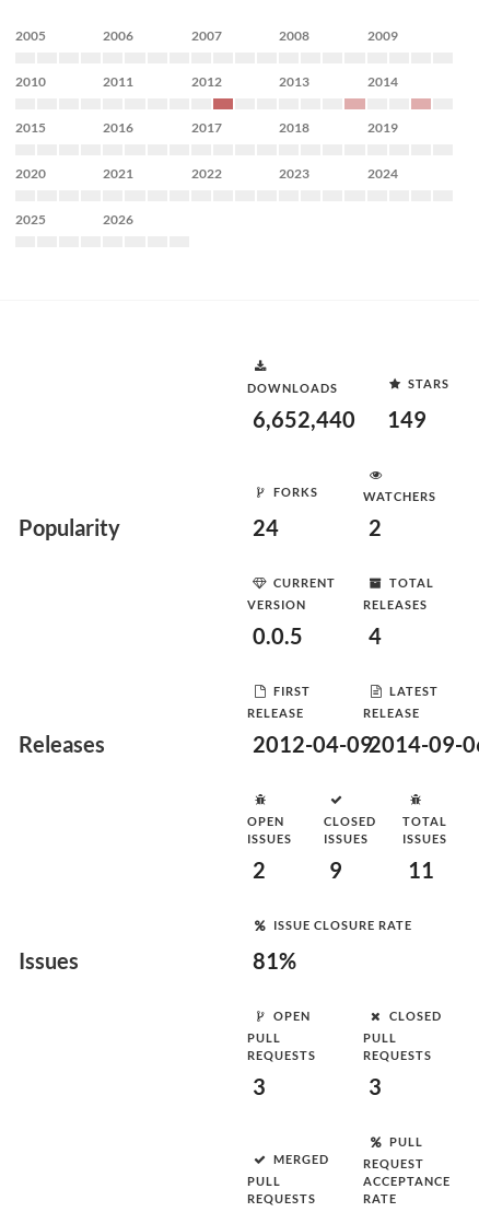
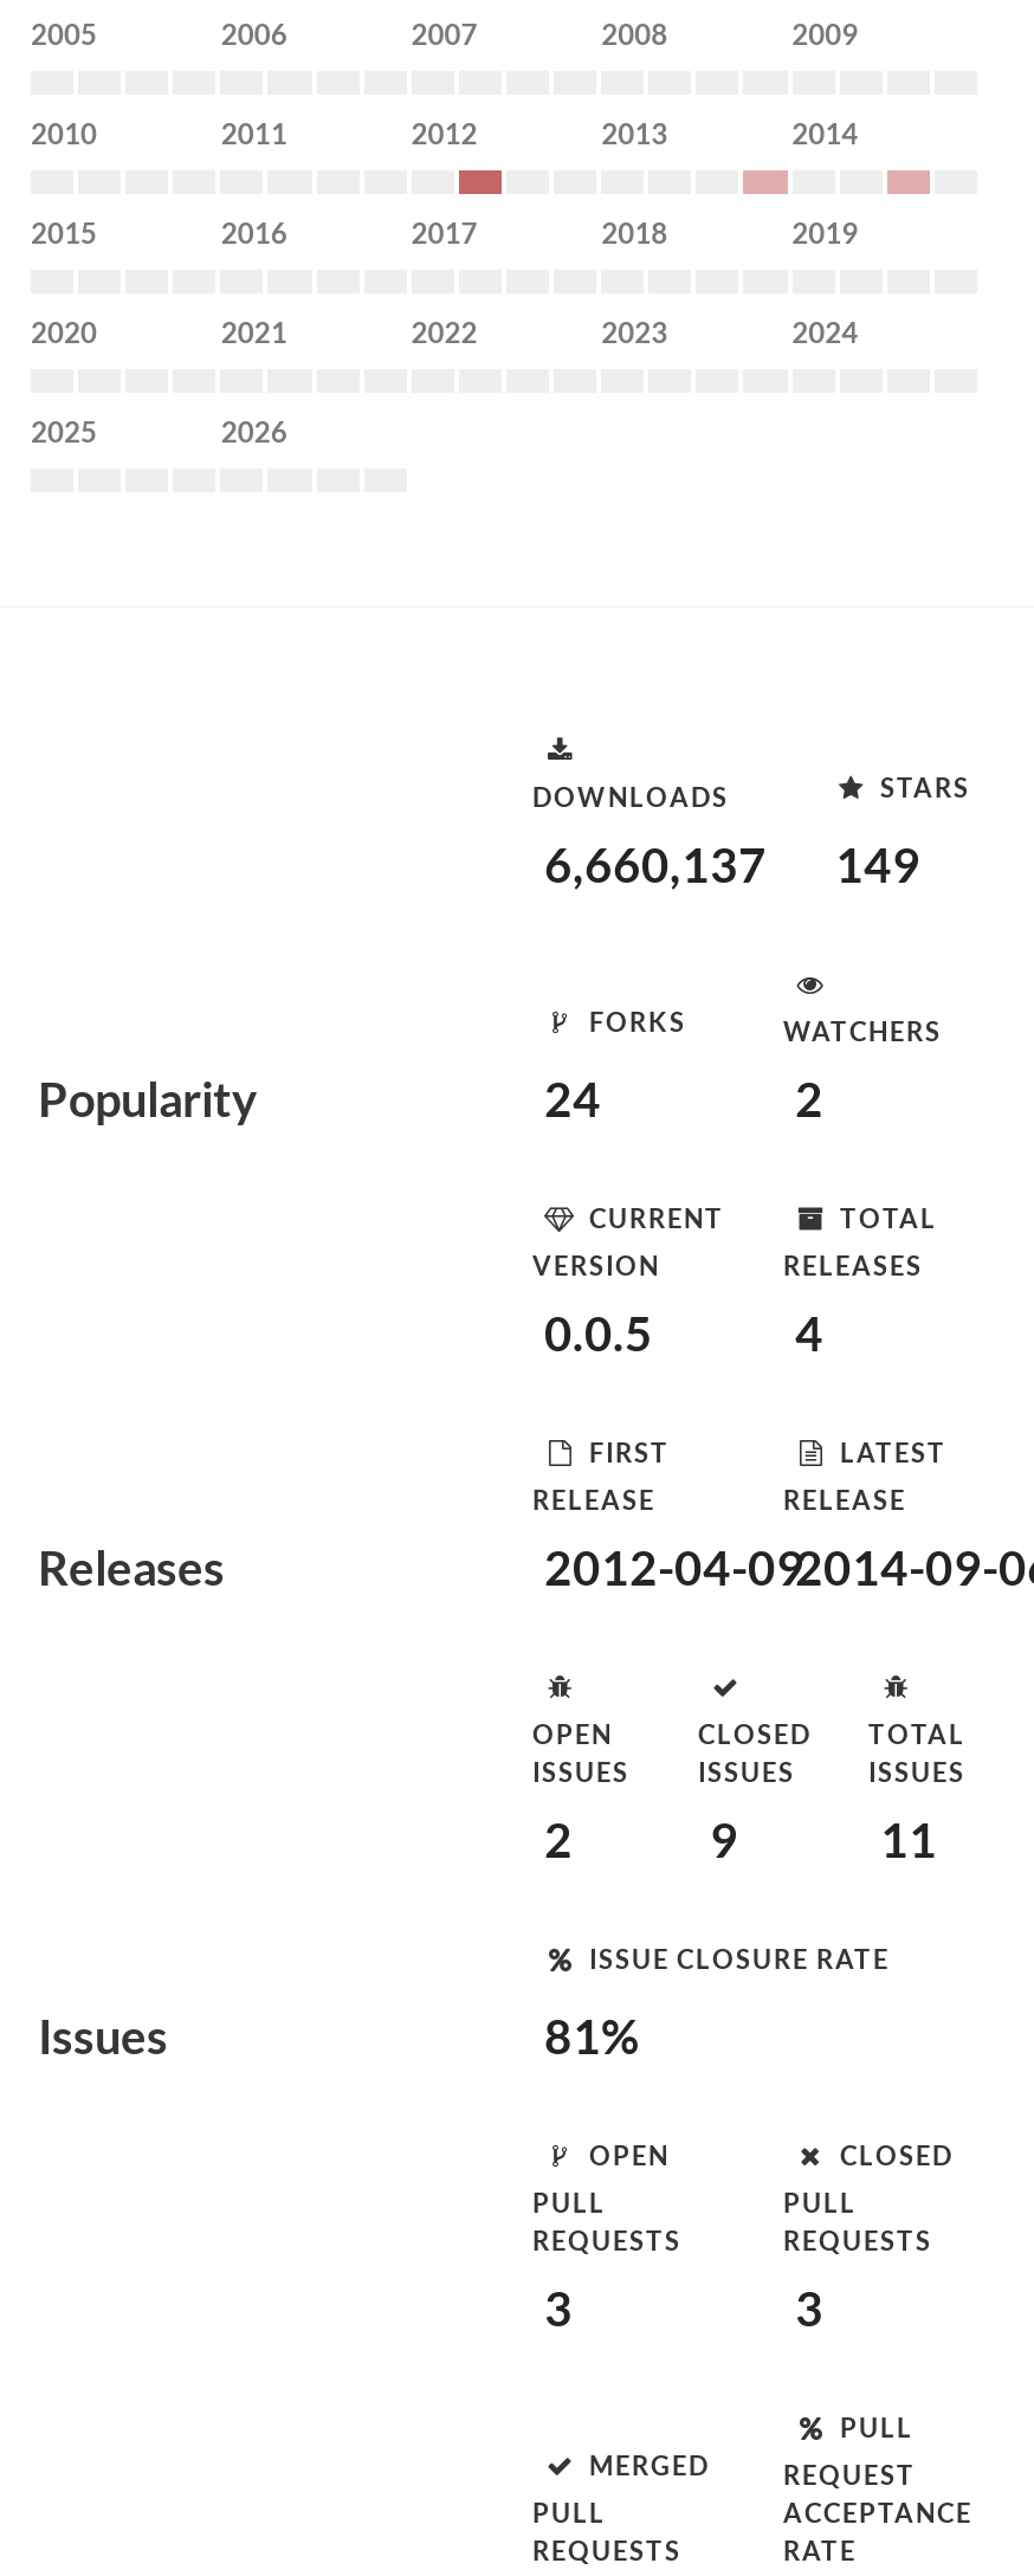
- 6,652,440 149
+ 6,660,137 149
